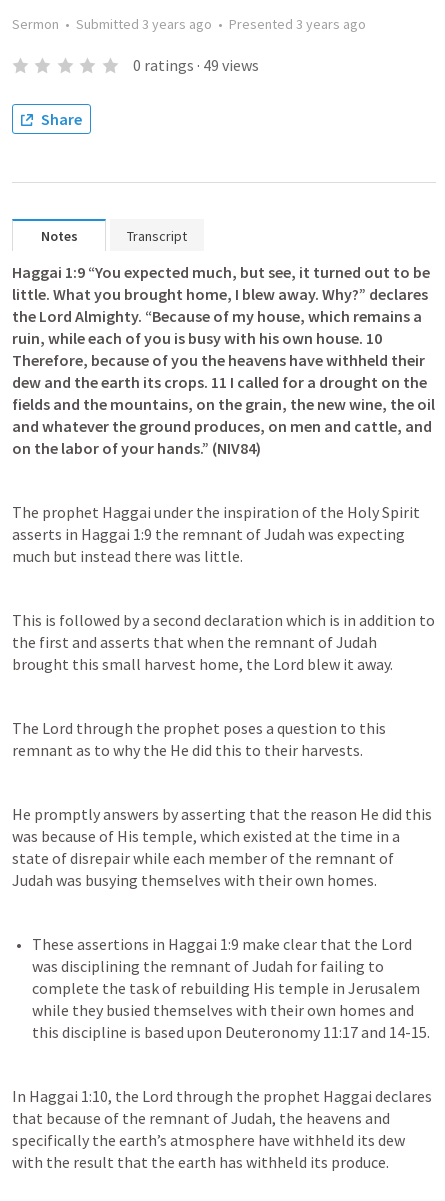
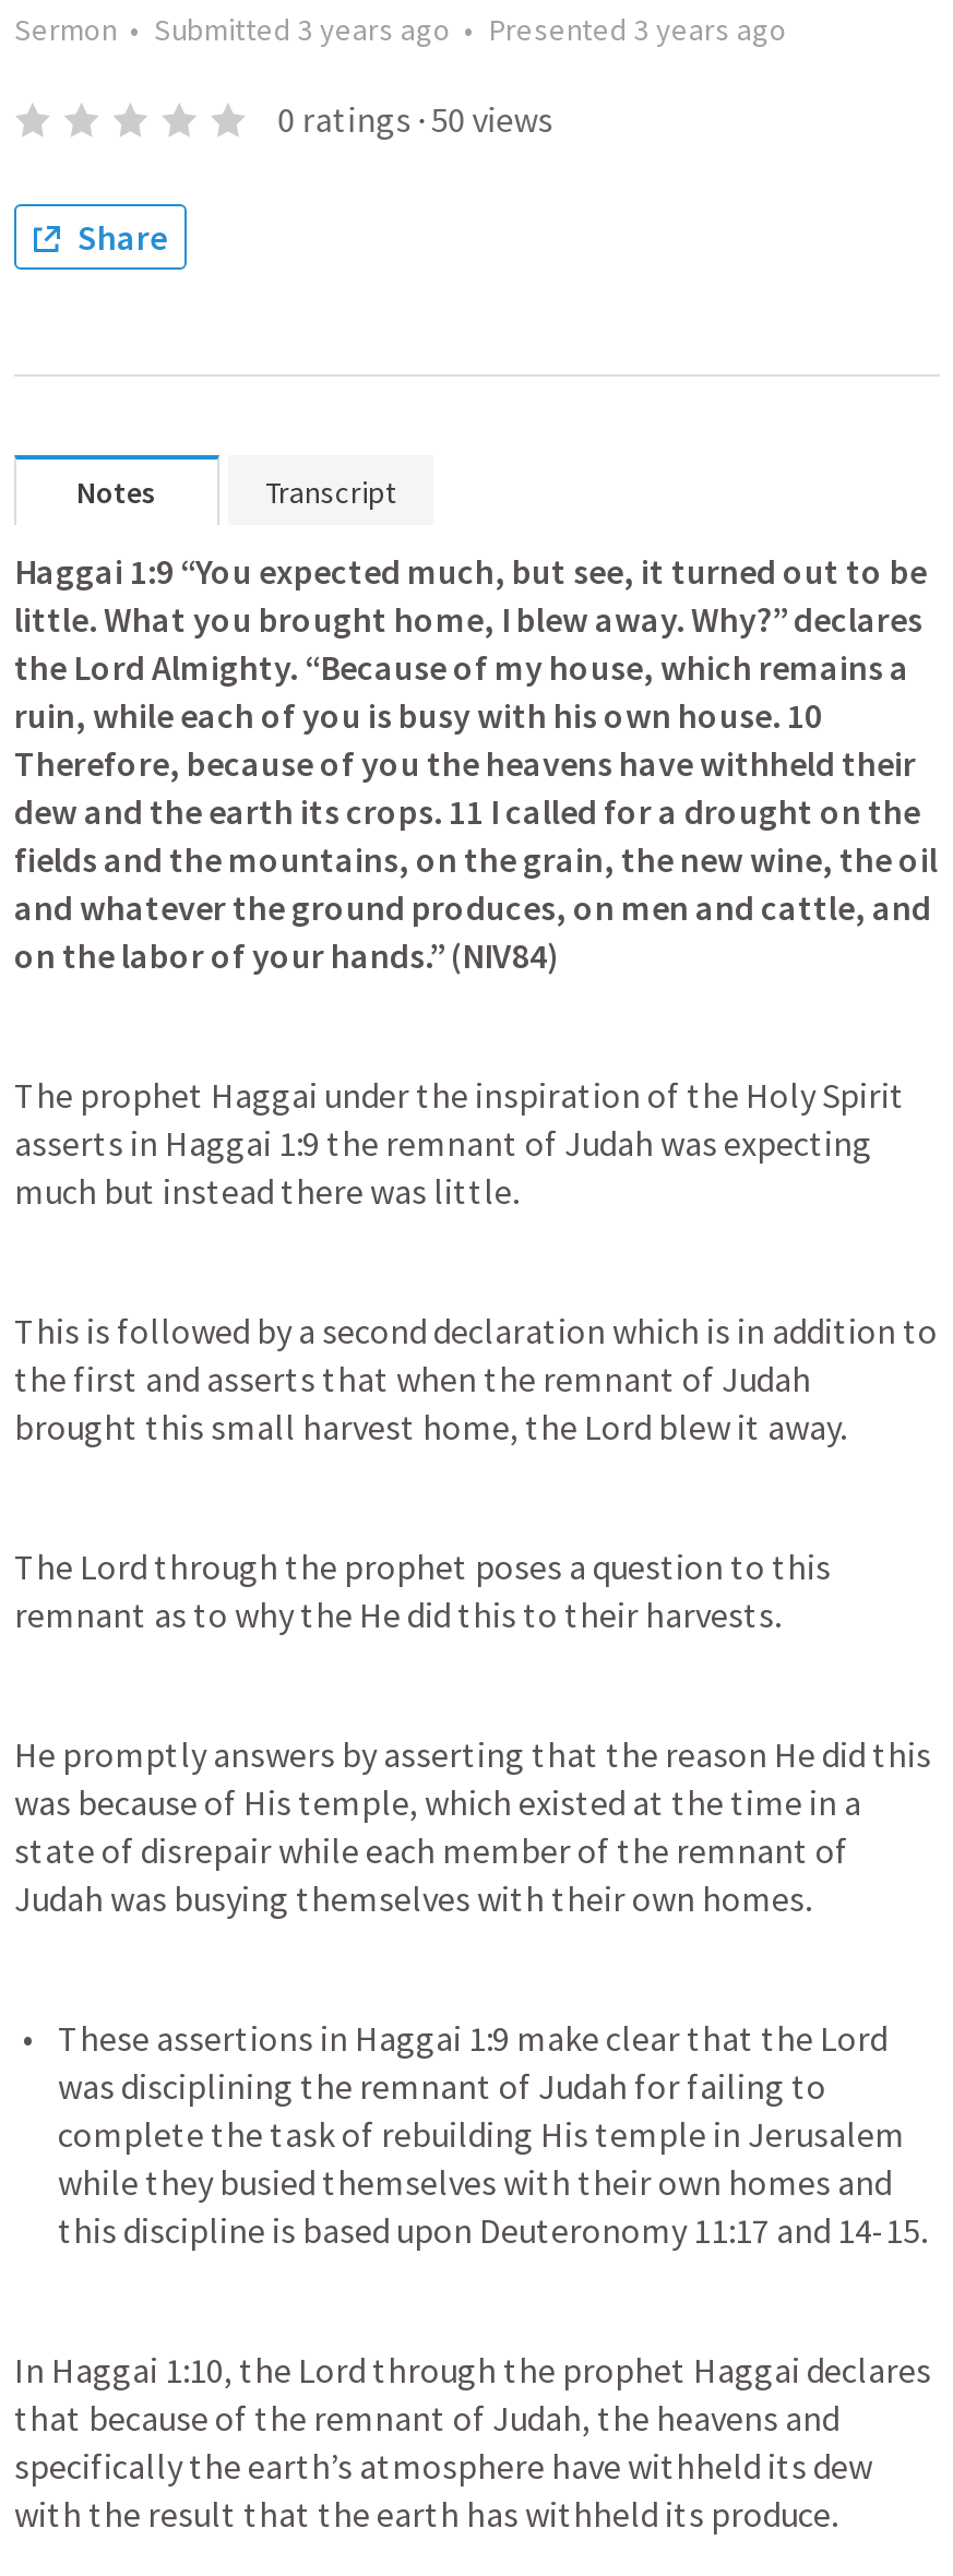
- 0 ratings · 49 views
+ 0 ratings · 50 views
